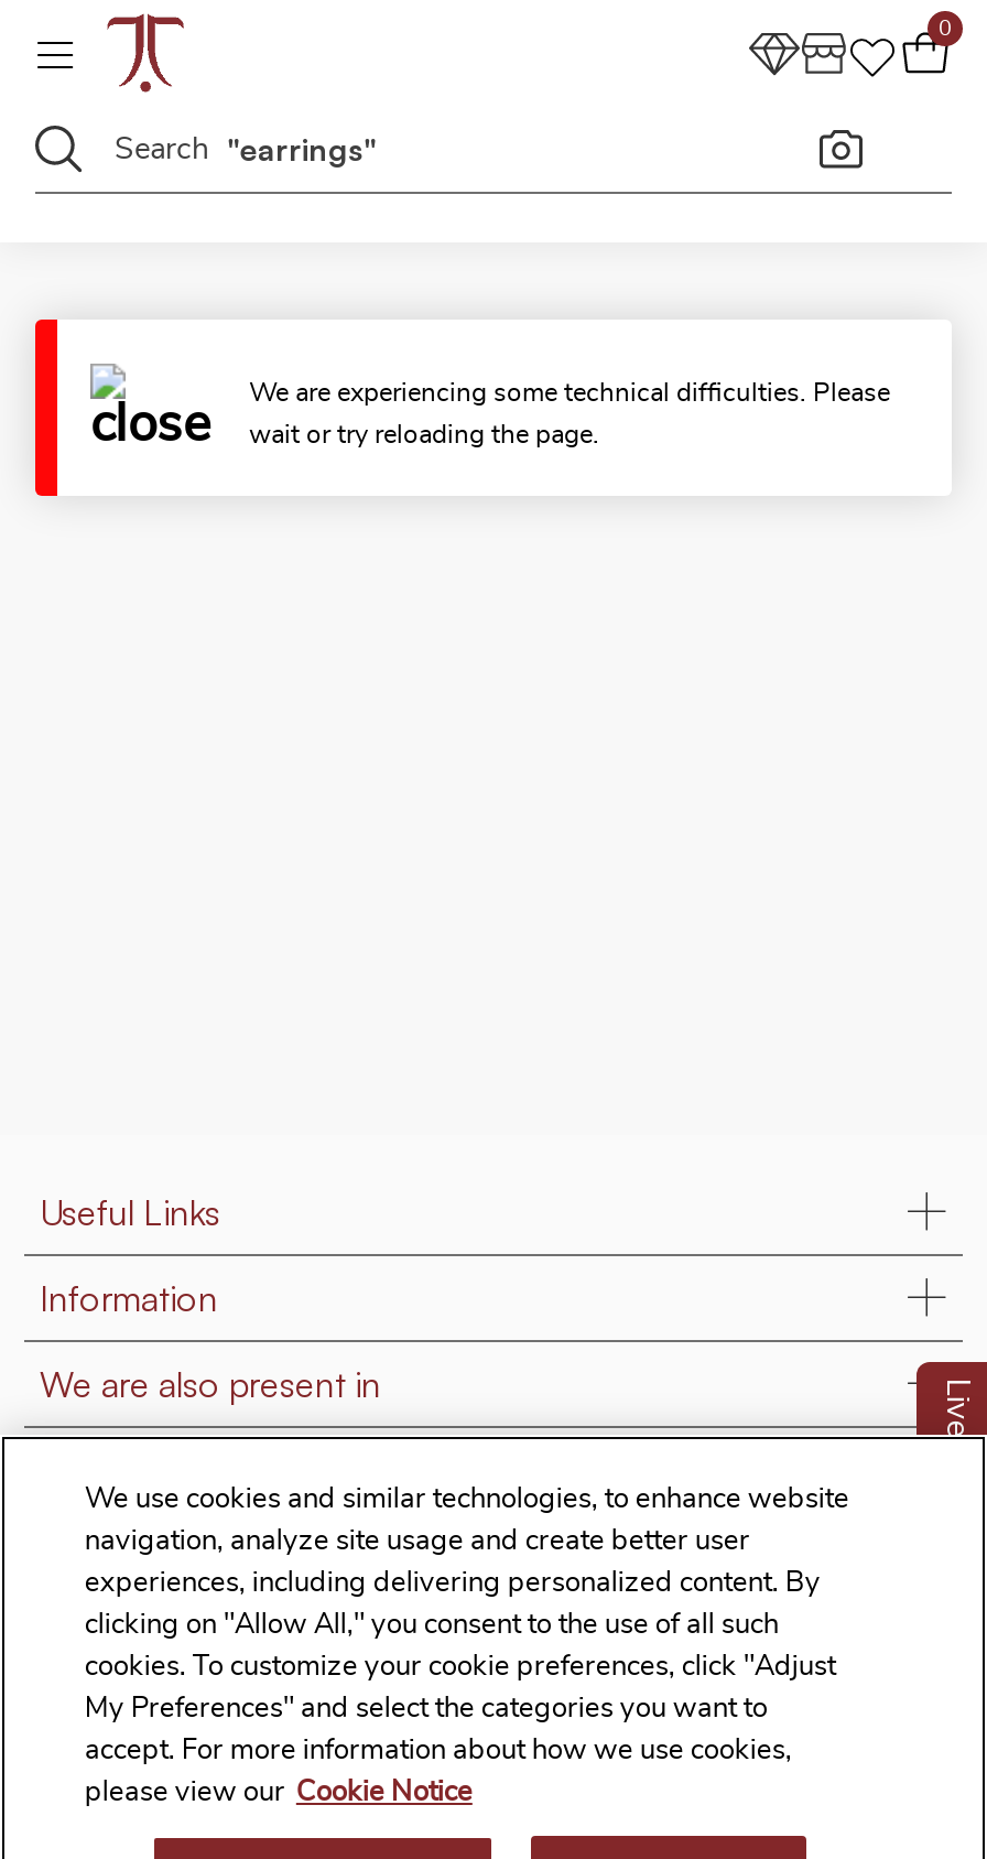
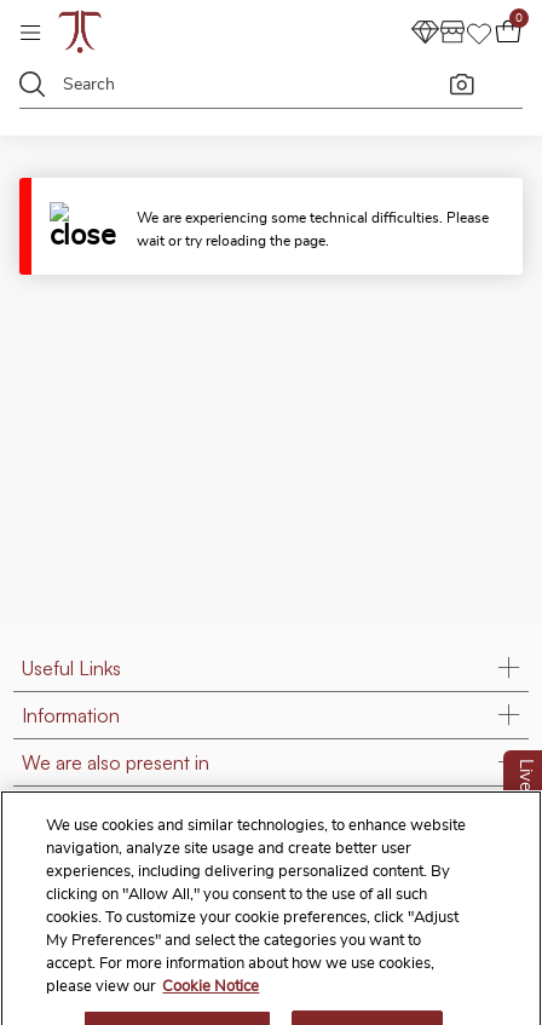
- "earrings"
